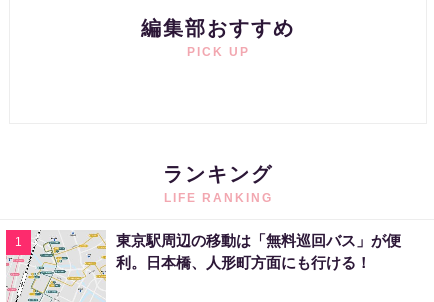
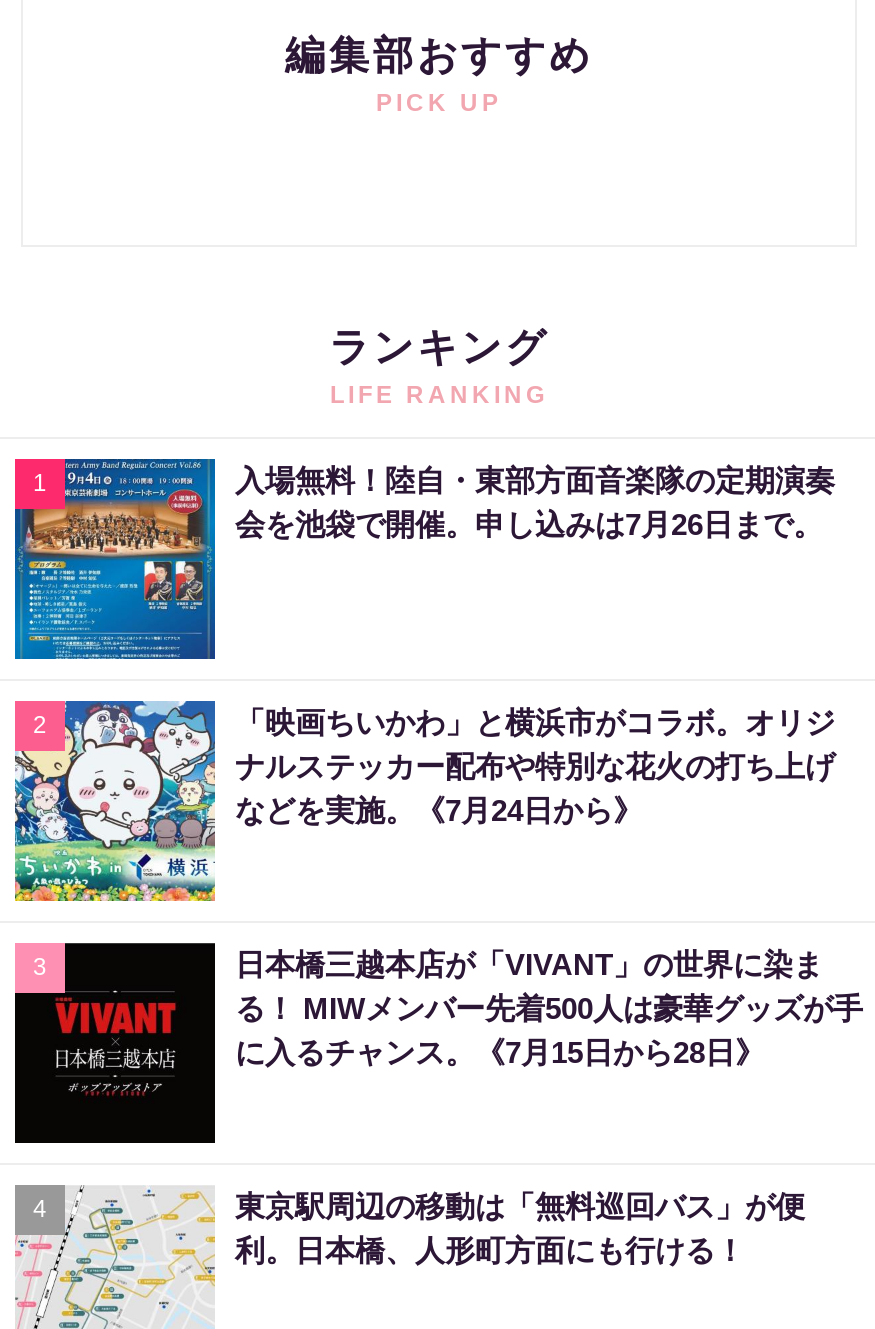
+ [image]
+ 入場無料！陸自・東部方面音楽隊の定期演奏
+ 会を池袋で開催。申し込みは7月26日まで。

+ [image]
+ 2
+ 「映画ちいかわ」と横浜市がコラボ。オリジ
+ ナルステッカー配布や特別な花火の打ち上げ
+ などを実施。《7月24日から》

+ [image]
+ 3
+ 日本橋三越本店が「VIVANT」の世界に染ま
+ る！ MIWメンバー先着500人は豪華グッズが手
+ に入るチャンス。《7月15日から28日》

+ 4
